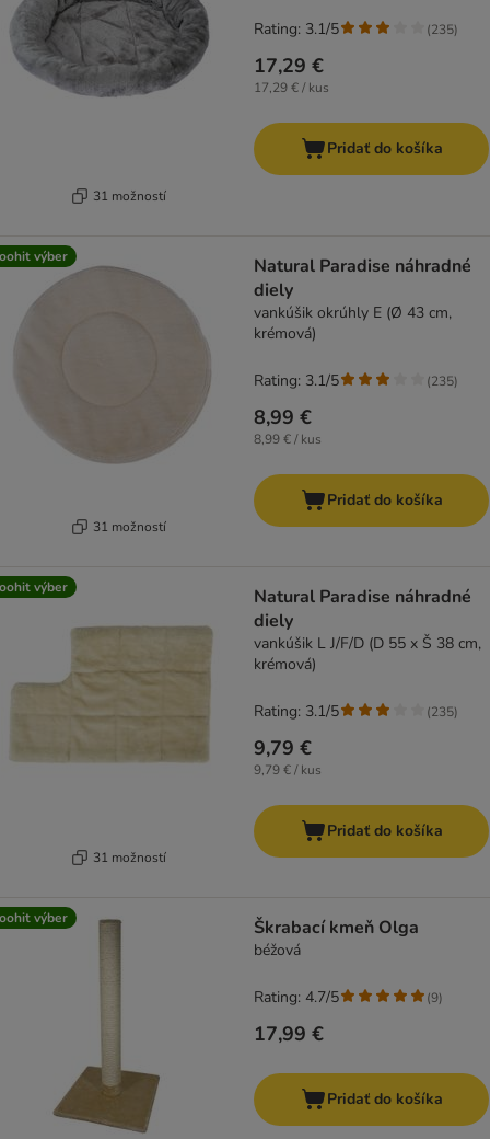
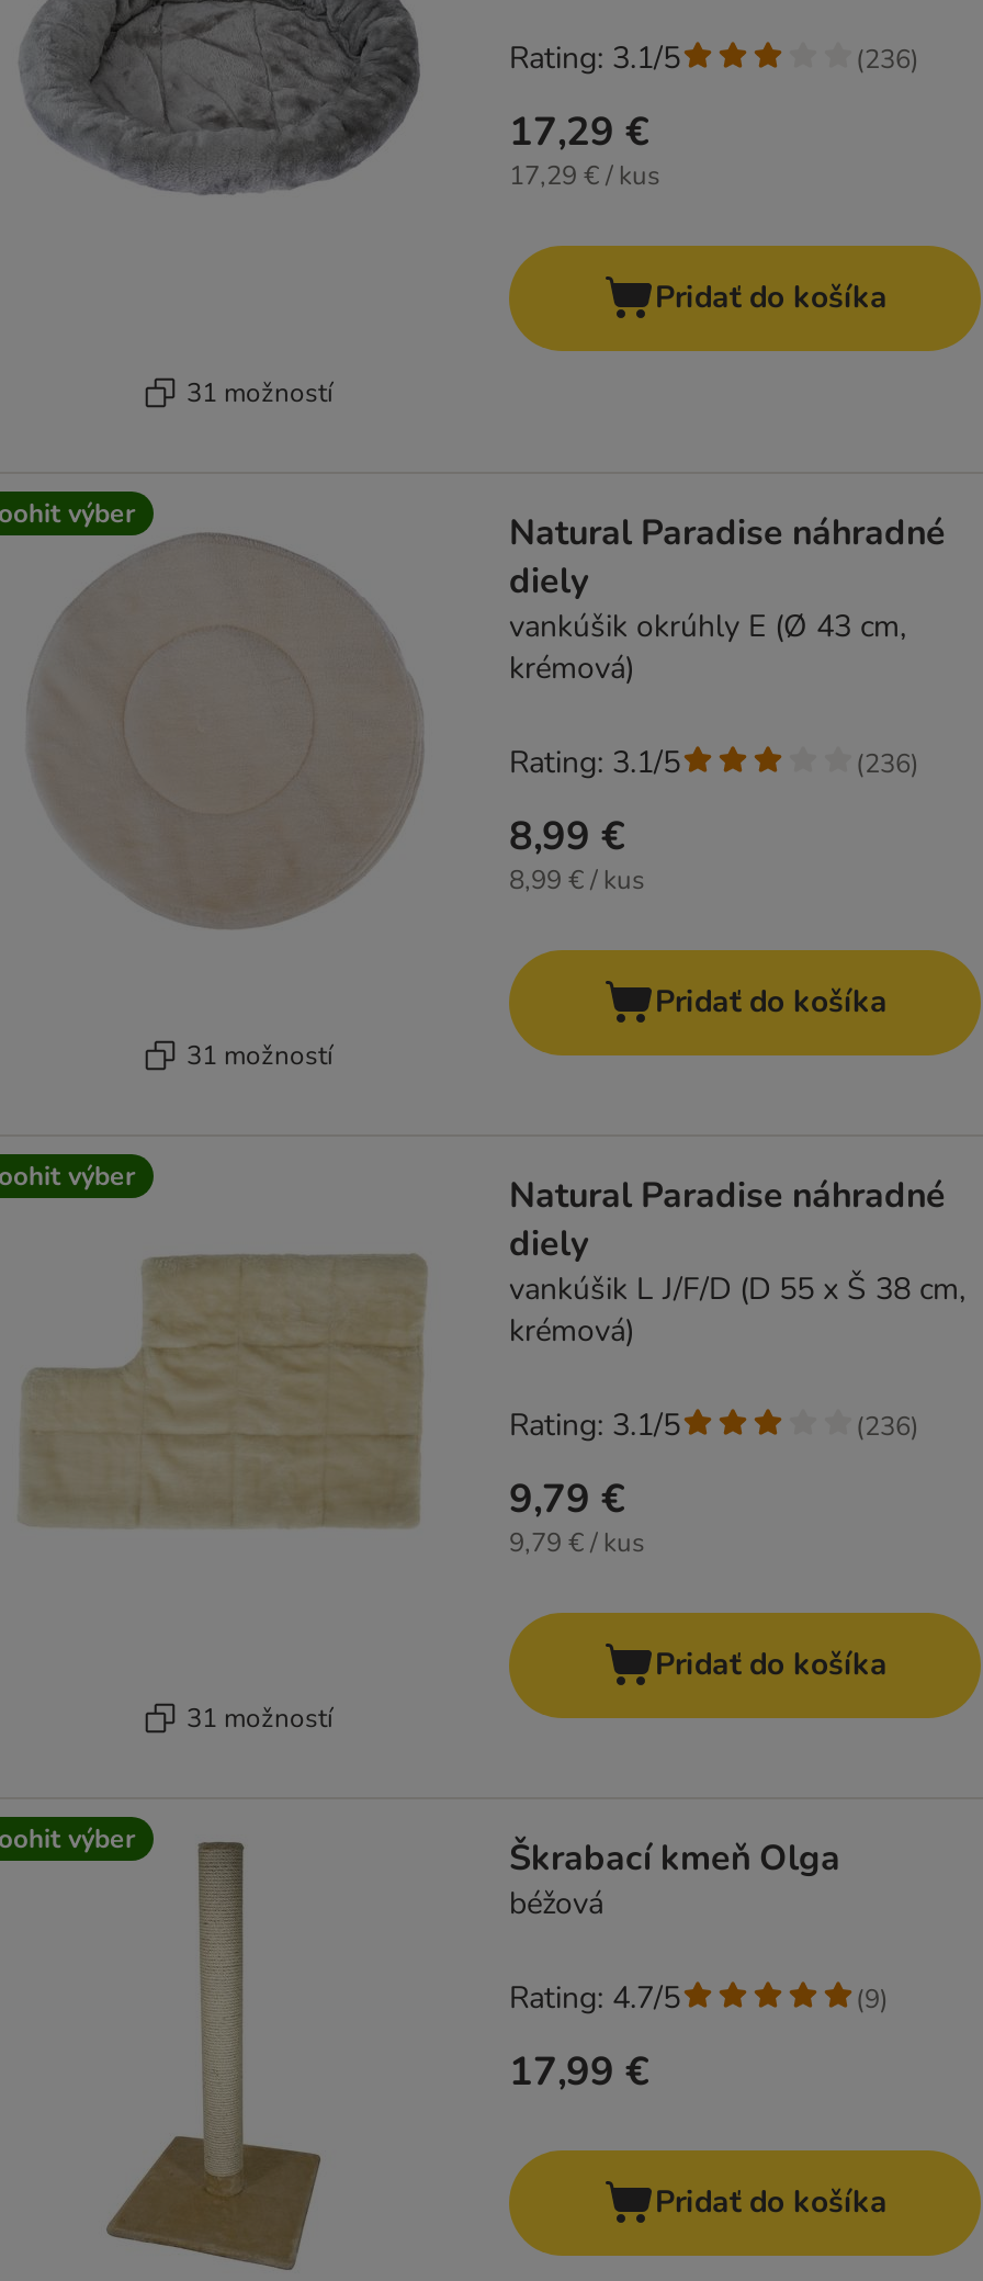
- (235)
+ (236)

- (235)
+ (236)

- (235)
+ (236)
